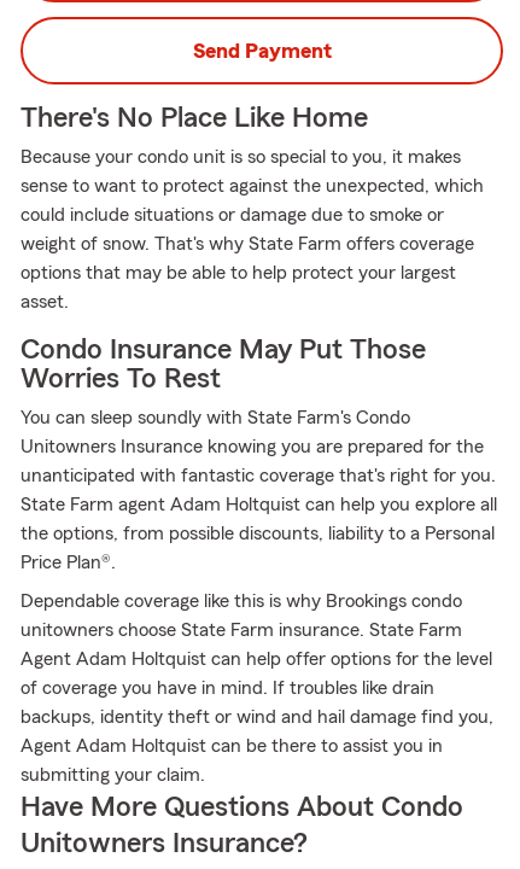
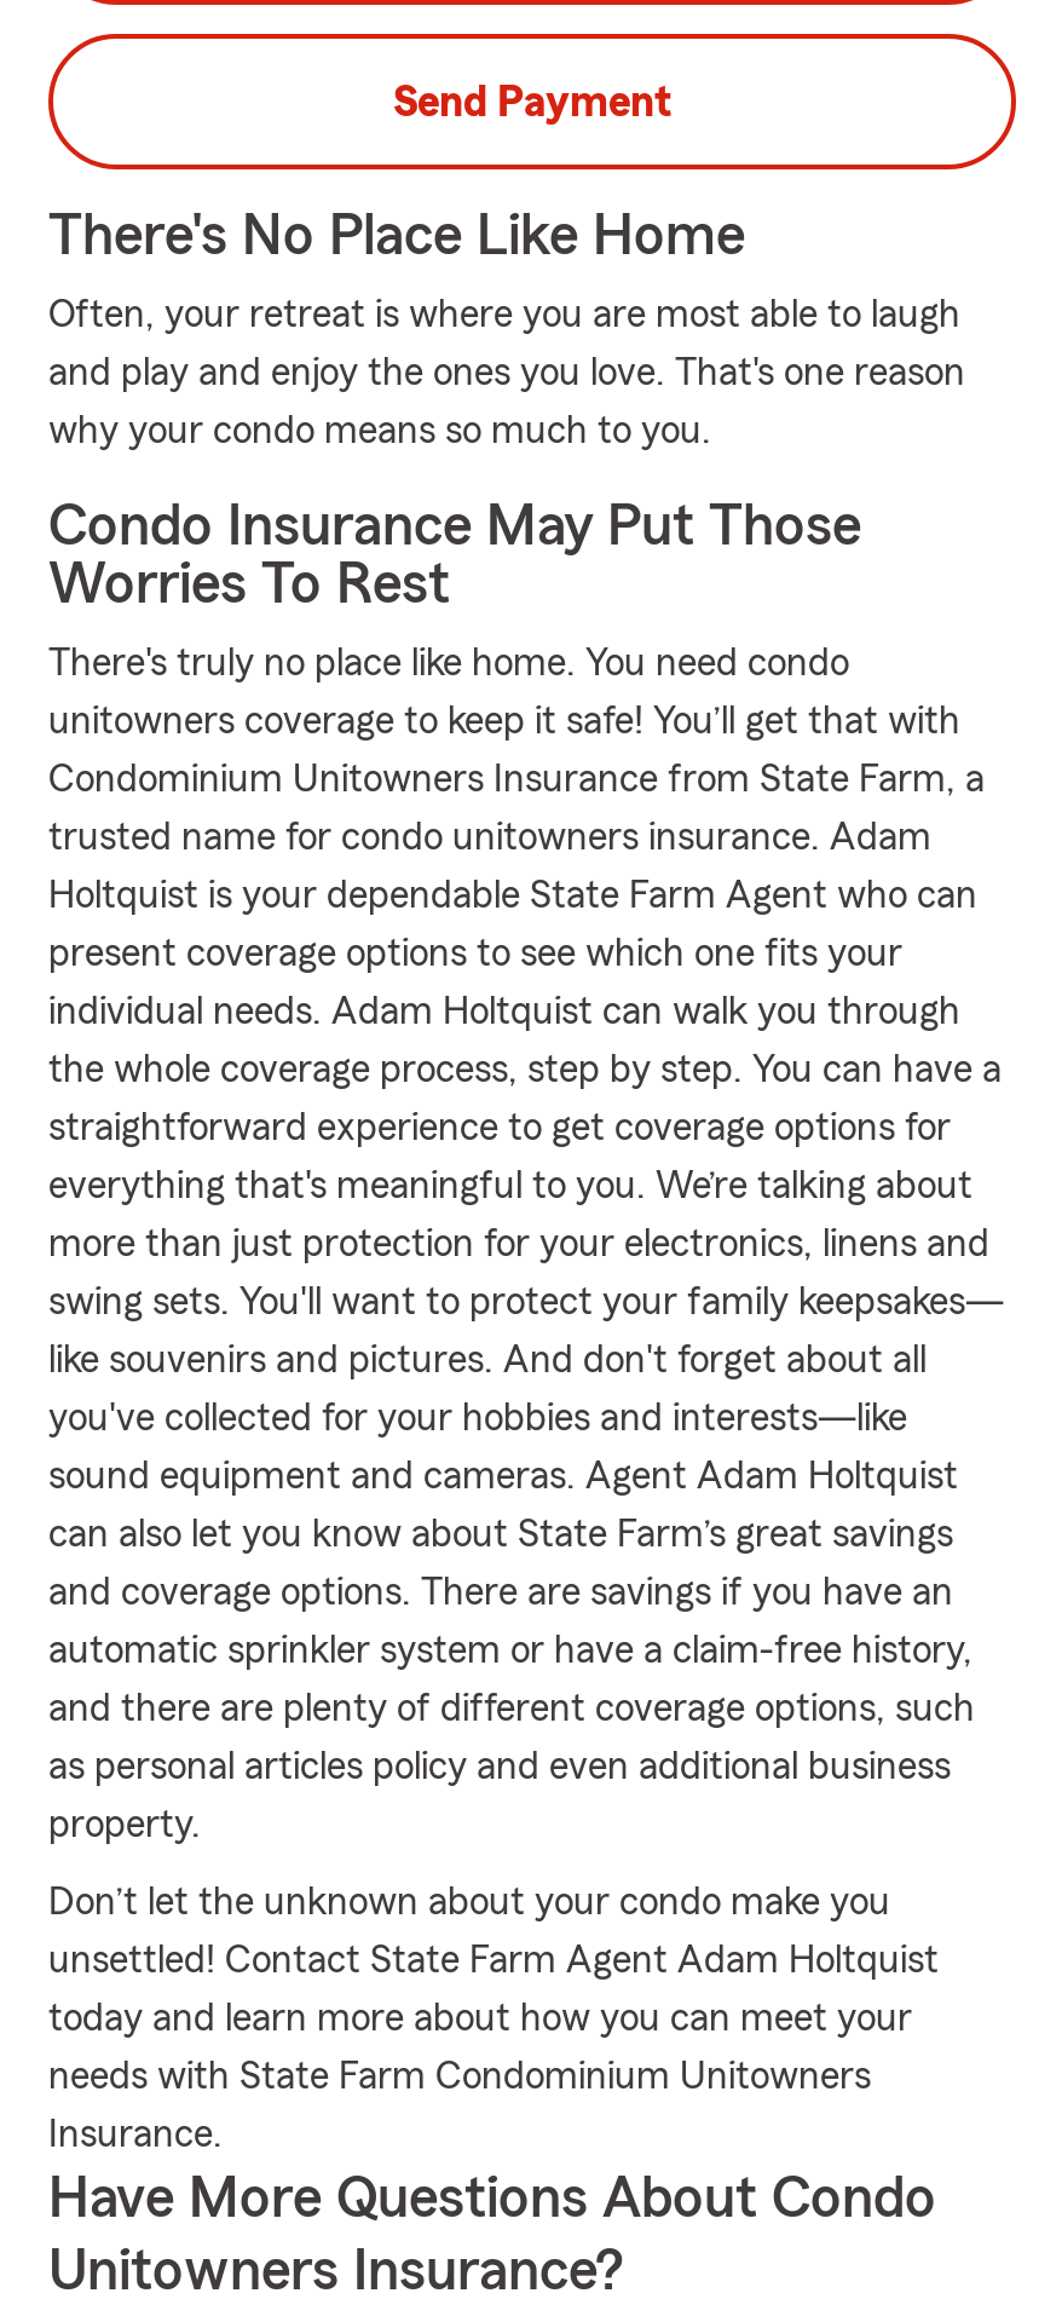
- Because your condo unit is so special to you, it makes
- sense to want to protect against the unexpected, which
- could include situations or damage due to smoke or
- weight of snow. That's why State Farm offers coverage
- options that may be able to help protect your largest
- asset.
+ Often, your retreat is where you are most able to laugh
+ and play and enjoy the ones you love. That's one reason
+ why your condo means so much to you.

moved up: Condo Insurance May Put Those | Worries To Rest

- You can sleep soundly with State Farm's Condo
- Unitowners Insurance knowing you are prepared for the
- unanticipated with fantastic coverage that's right for you.
- State Farm agent Adam Holtquist can help you explore all
- the options, from possible discounts, liability to a Personal
- Price Plan®.
- Dependable coverage like this is why Brookings condo
- unitowners choose State Farm insurance. State Farm
- Agent Adam Holtquist can help offer options for the level
- of coverage you have in mind. If troubles like drain
- backups, identity theft or wind and hail damage find you,
- Agent Adam Holtquist can be there to assist you in
- submitting your claim.
+ There's truly no place like home. You need condo
+ unitowners coverage to keep it safe! You’ll get that with
+ Condominium Unitowners Insurance from State Farm, a
+ trusted name for condo unitowners insurance. Adam
+ Holtquist is your dependable State Farm Agent who can
+ present coverage options to see which one fits your
+ individual needs. Adam Holtquist can walk you through
+ the whole coverage process, step by step. You can have a
+ straightforward experience to get coverage options for
+ everything that's meaningful to you. We’re talking about
+ more than just protection for your electronics, linens and
+ swing sets. You'll want to protect your family keepsakes—
+ like souvenirs and pictures. And don't forget about all
+ you've collected for your hobbies and interests—like
+ sound equipment and cameras. Agent Adam Holtquist
+ can also let you know about State Farm’s great savings
+ and coverage options. There are savings if you have an
+ automatic sprinkler system or have a claim-free history,
+ and there are plenty of different coverage options, such
+ as personal articles policy and even additional business
+ property.
+ Don’t let the unknown about your condo make you
+ unsettled! Contact State Farm Agent Adam Holtquist
+ today and learn more about how you can meet your
+ needs with State Farm Condominium Unitowners
+ Insurance.
